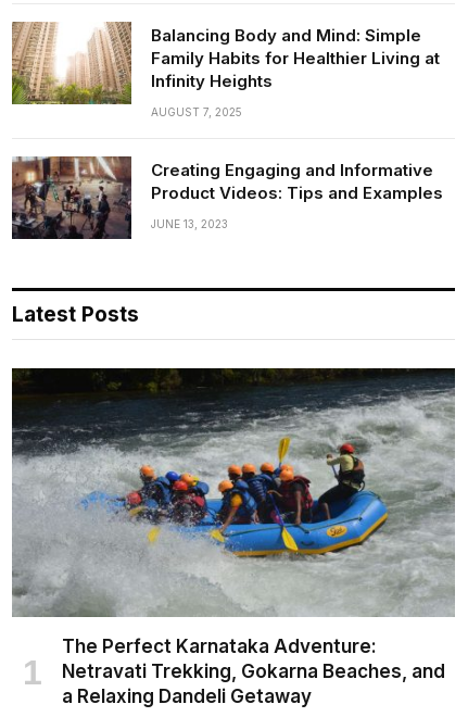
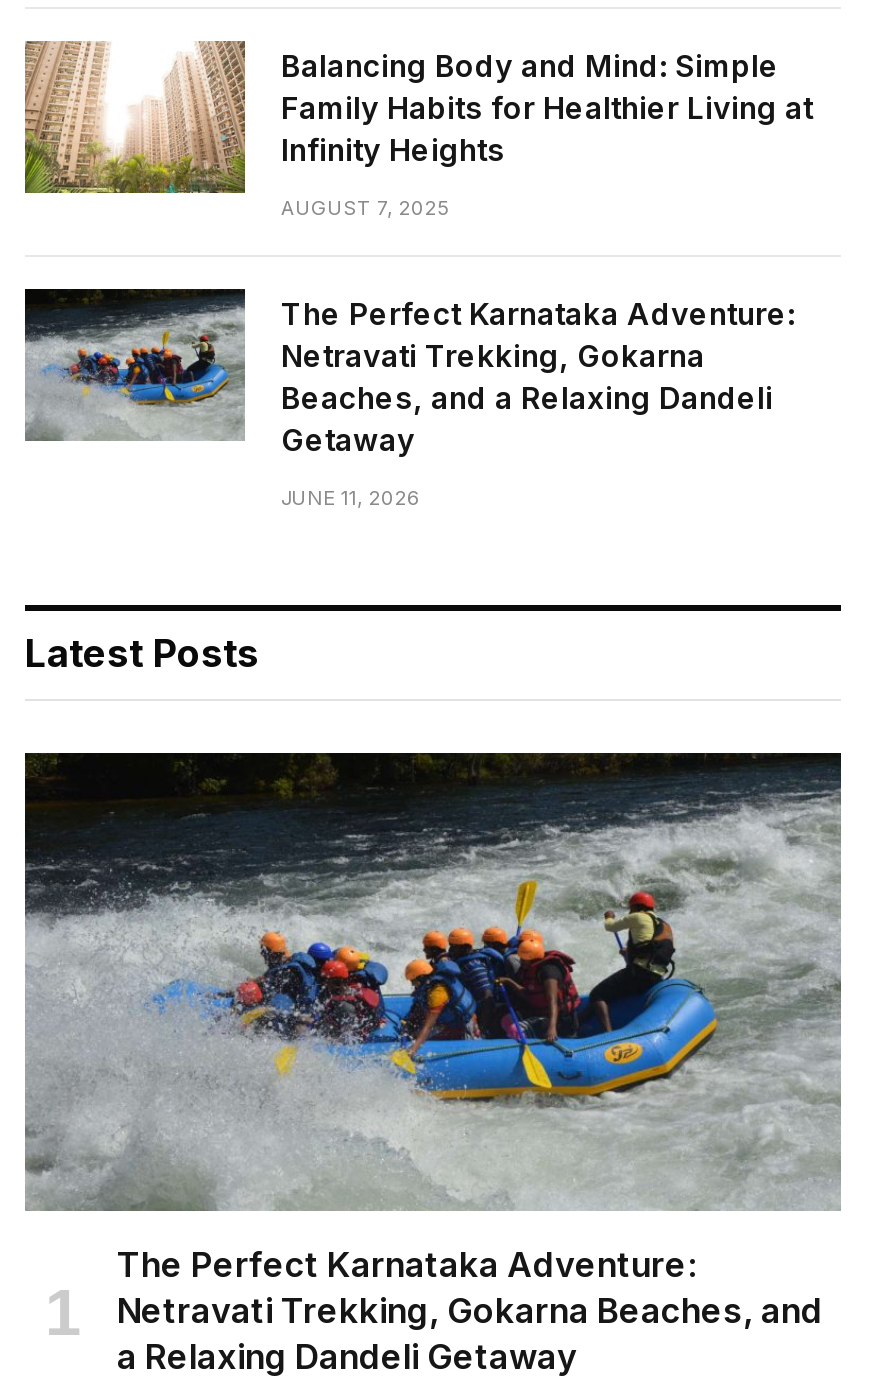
- [image]
- Creating Engaging and Informative
- Product Videos: Tips and Examples
+ [image]
+ The Perfect Karnataka Adventure:
+ Netravati Trekking, Gokarna
+ Beaches, and a Relaxing Dandeli
+ Getaway

- JUNE 13, 2023
+ JUNE 11, 2026
